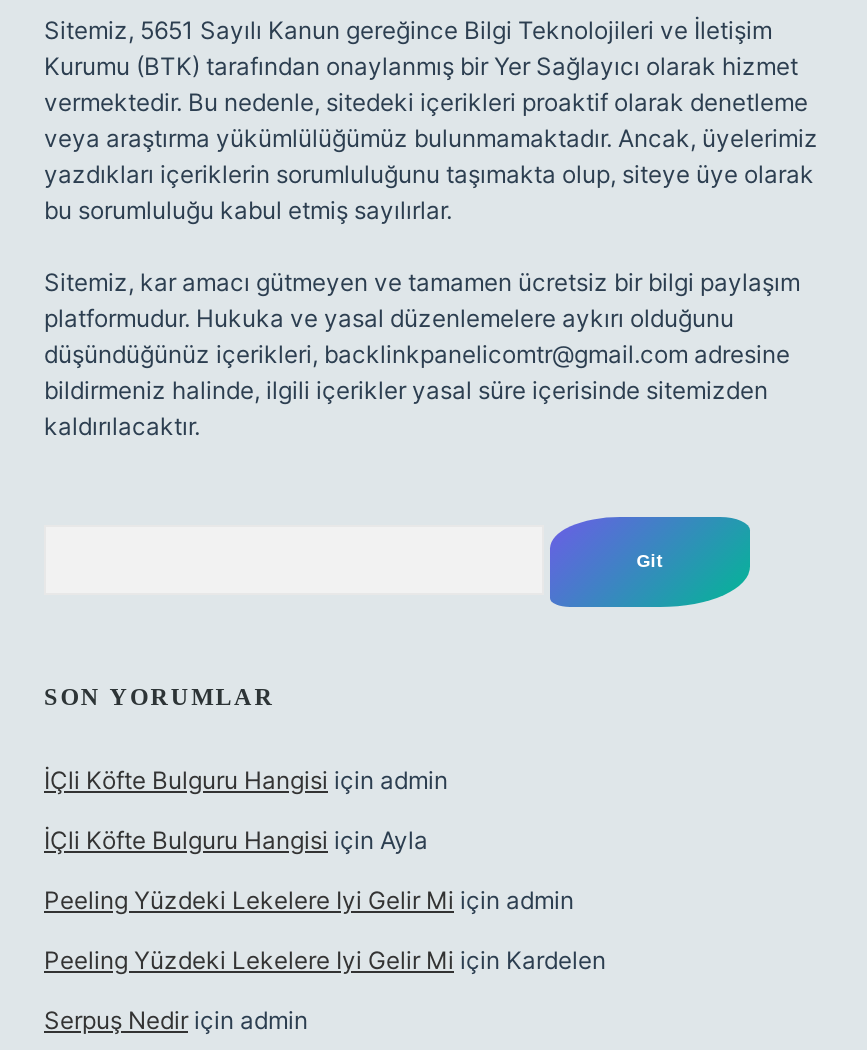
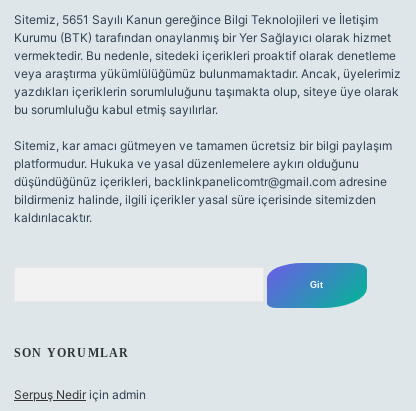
- İÇli Köfte Bulguru Hangisi için admin
- İÇli Köfte Bulguru Hangisi için Ayla
- Peeling Yüzdeki Lekelere Iyi Gelir Mi için admin
- Peeling Yüzdeki Lekelere Iyi Gelir Mi için Kardelen
